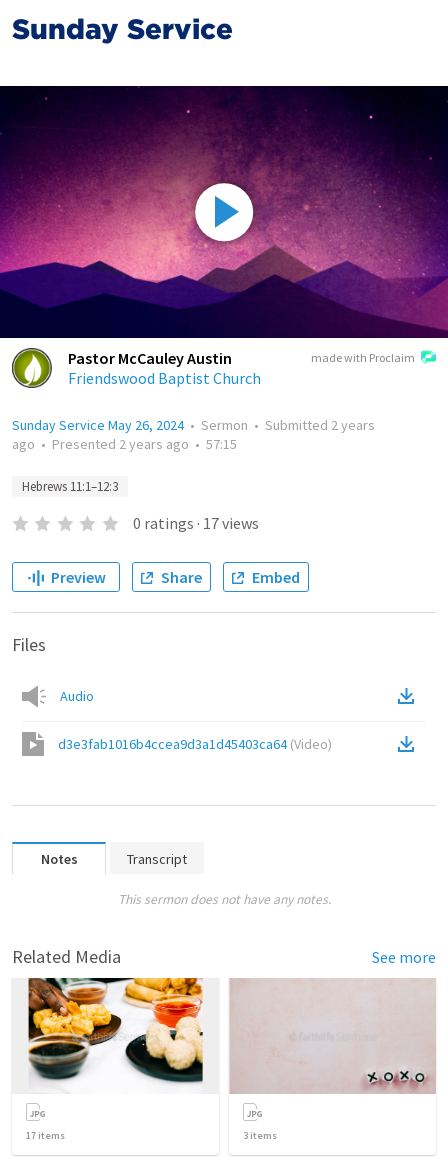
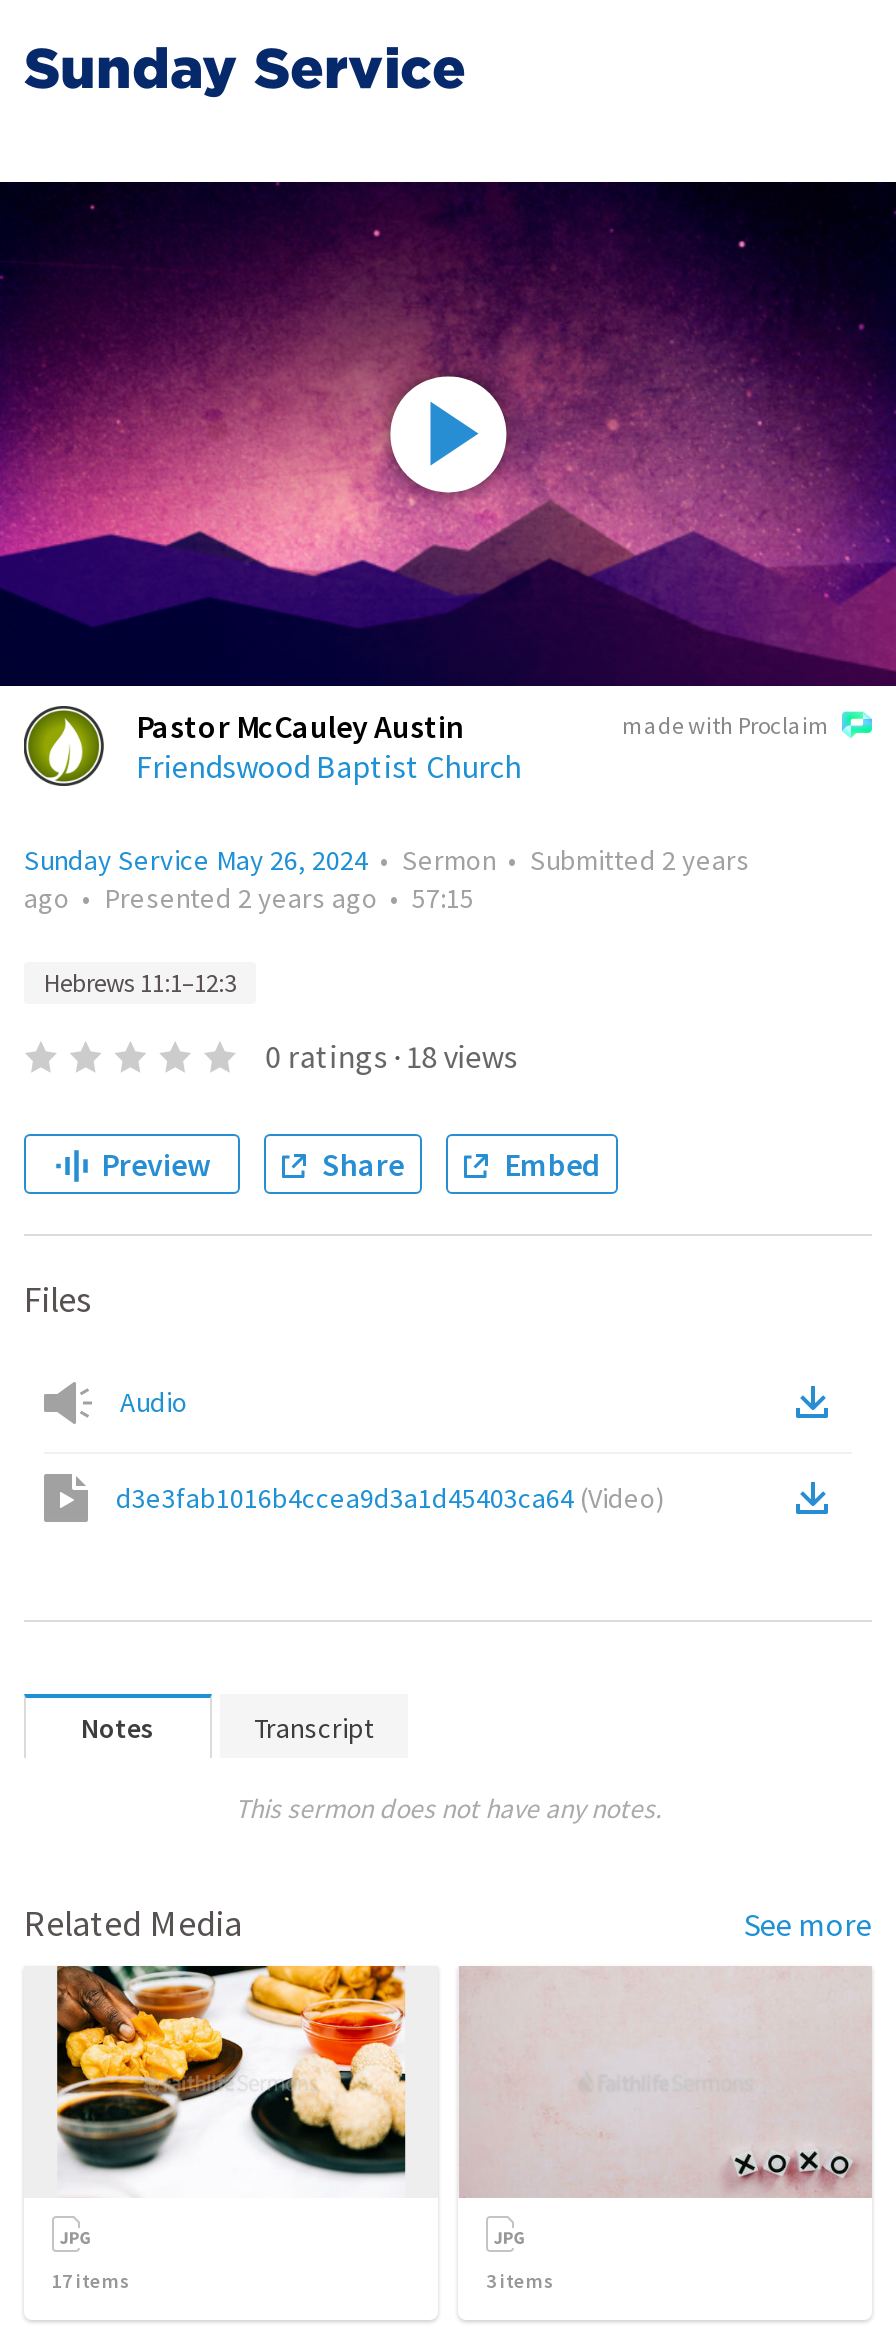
- 0 ratings · 17 views
+ 0 ratings · 18 views
